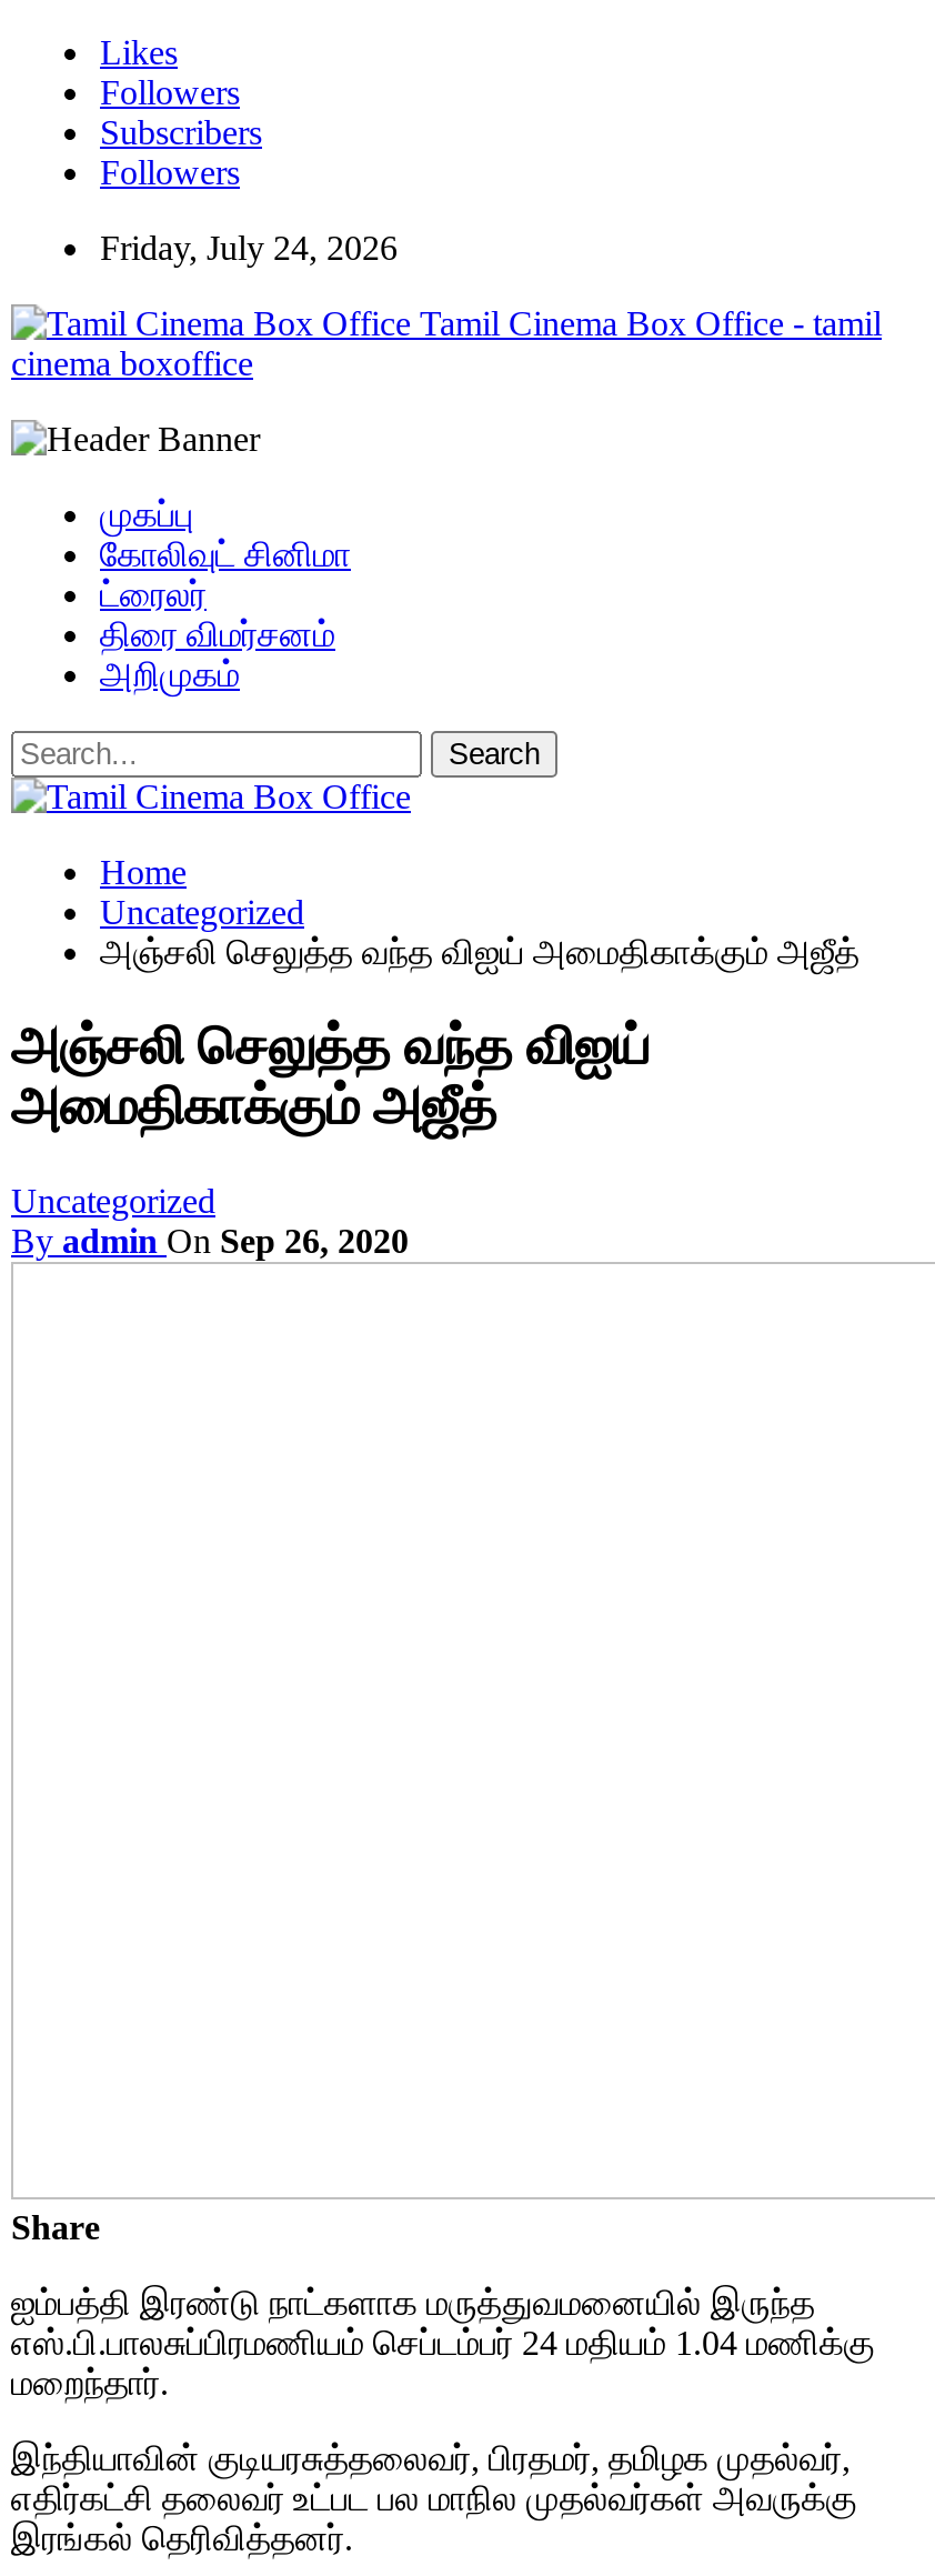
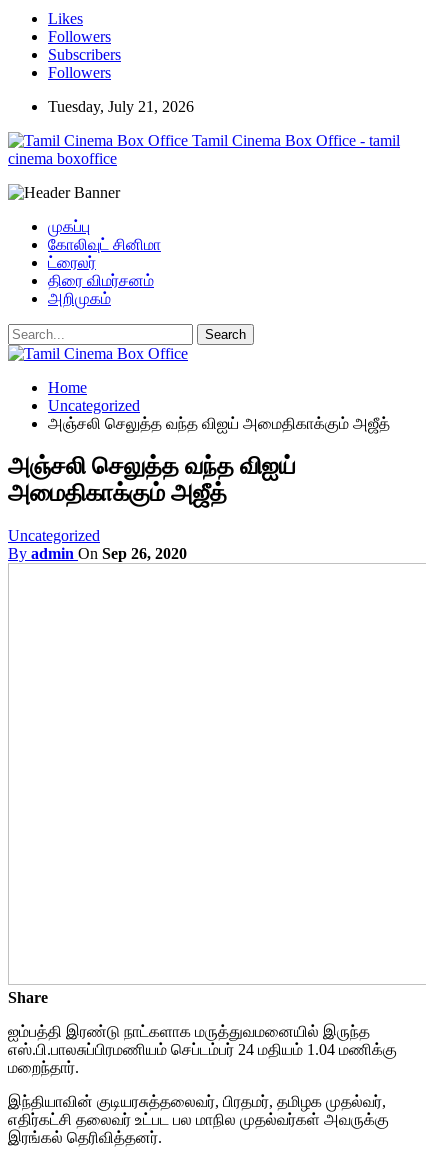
- Friday, July 24, 2026
+ Tuesday, July 21, 2026
